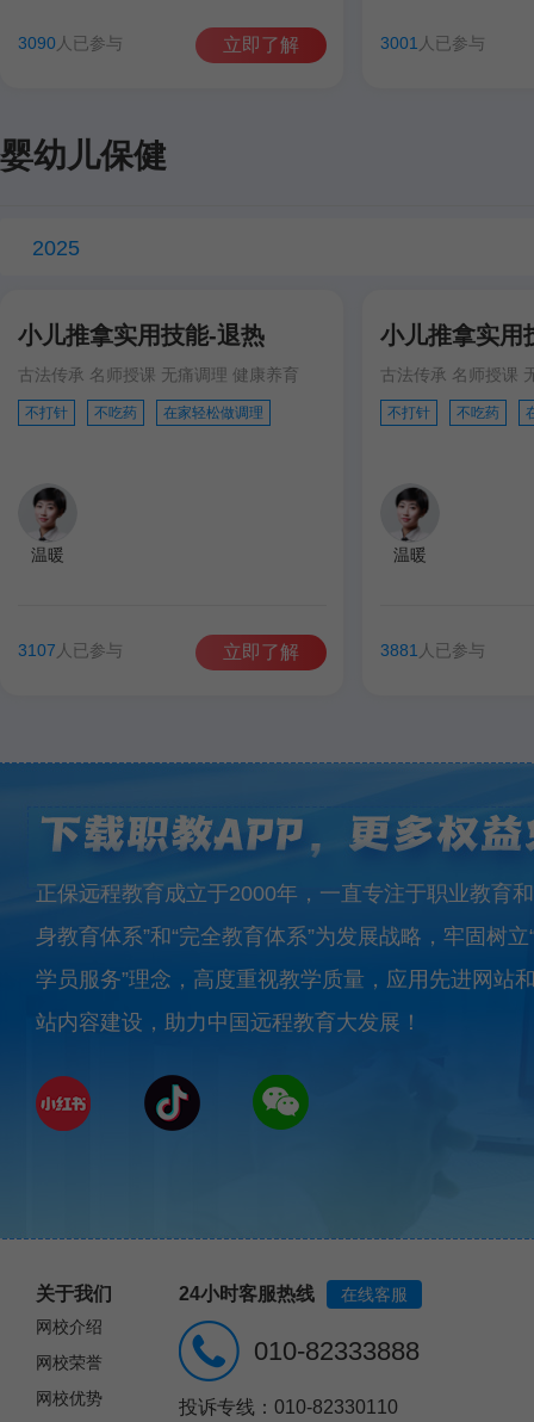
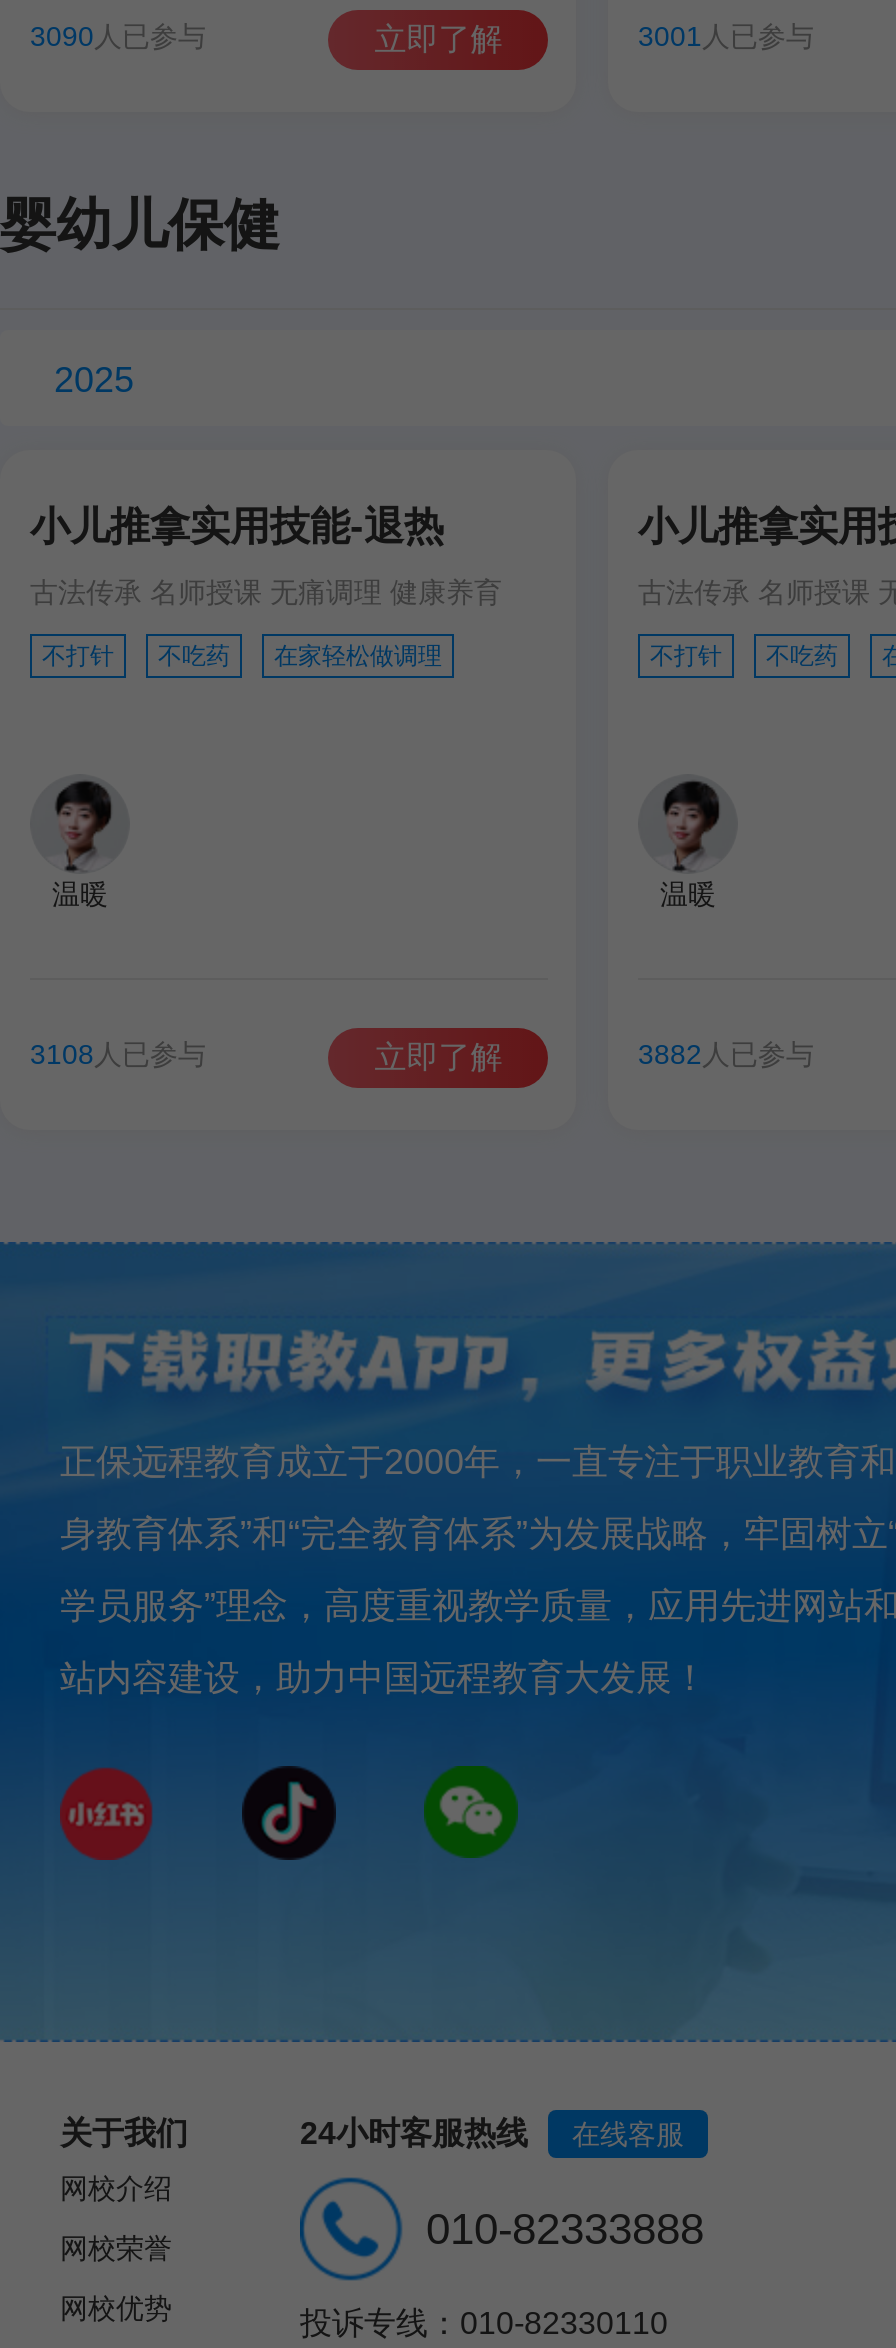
- 3107人已参与
+ 3108人已参与

- 3881人已参与
+ 3882人已参与
